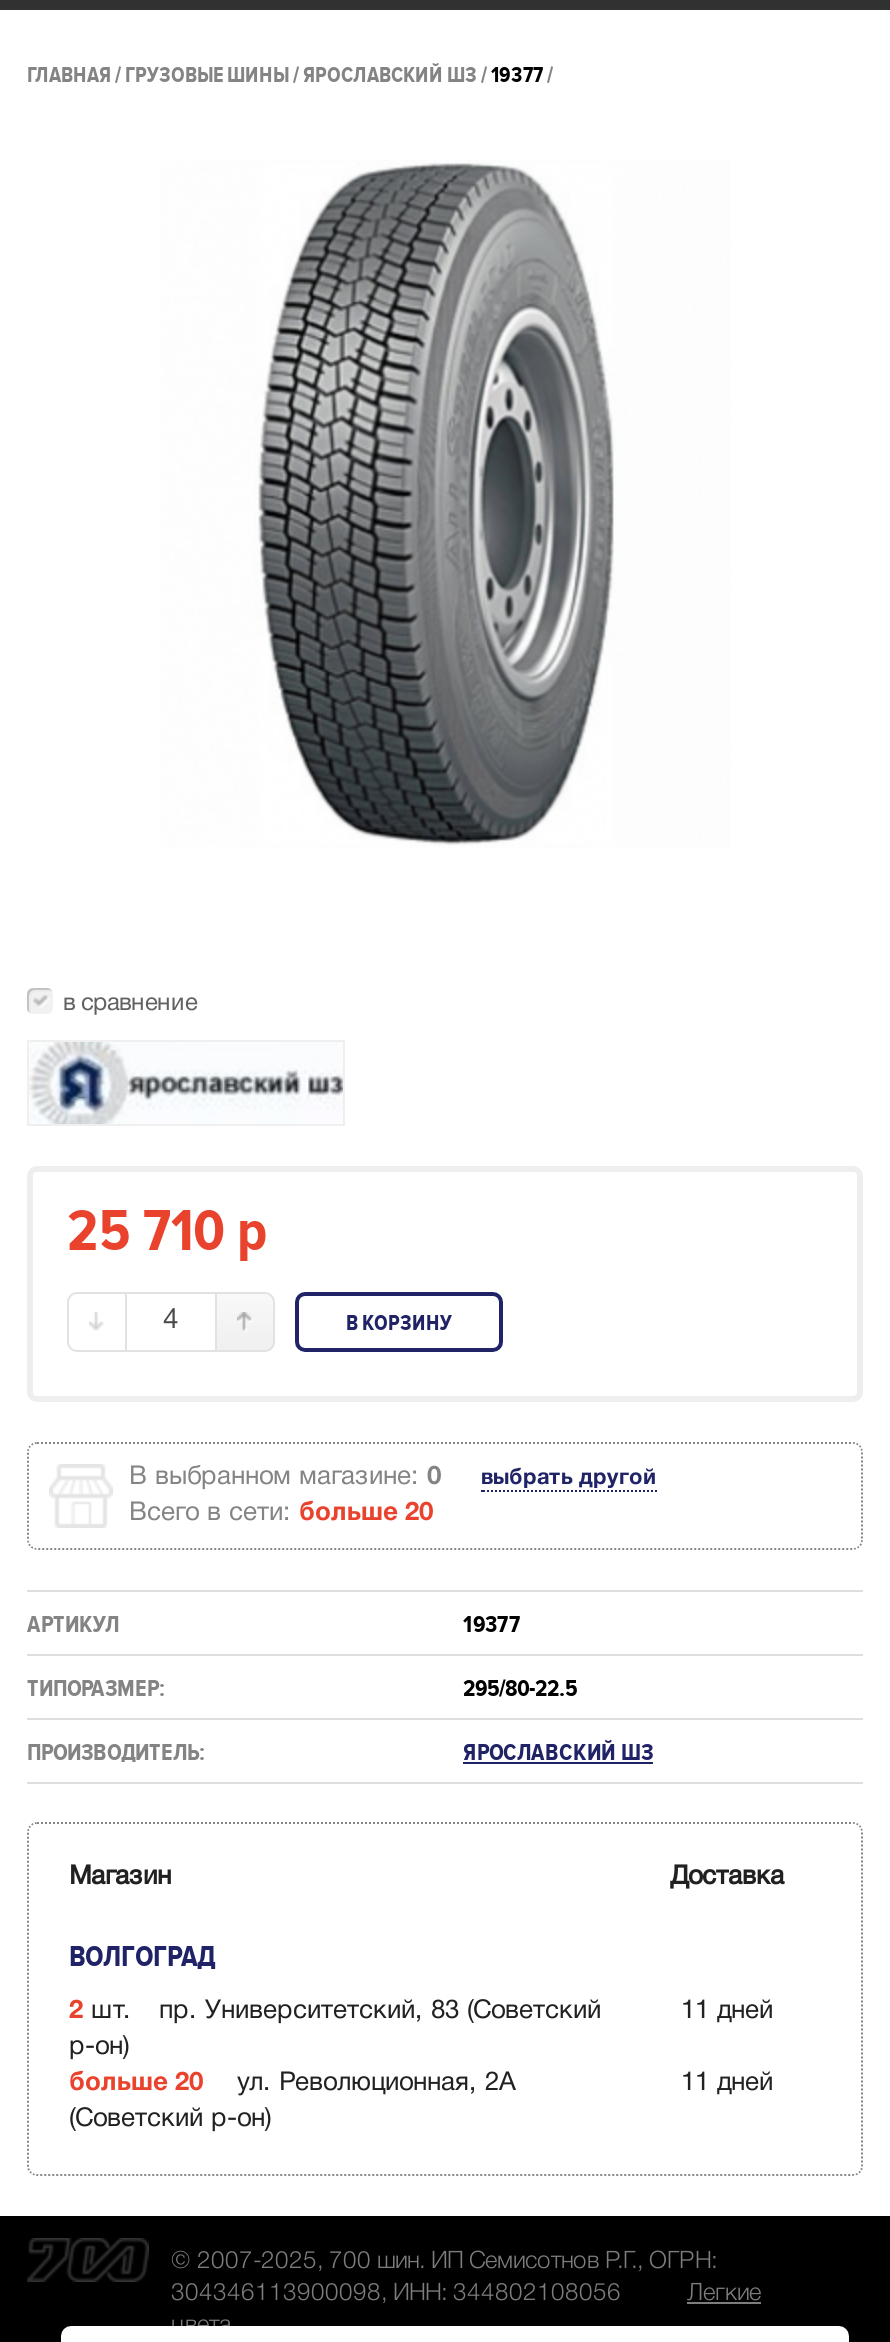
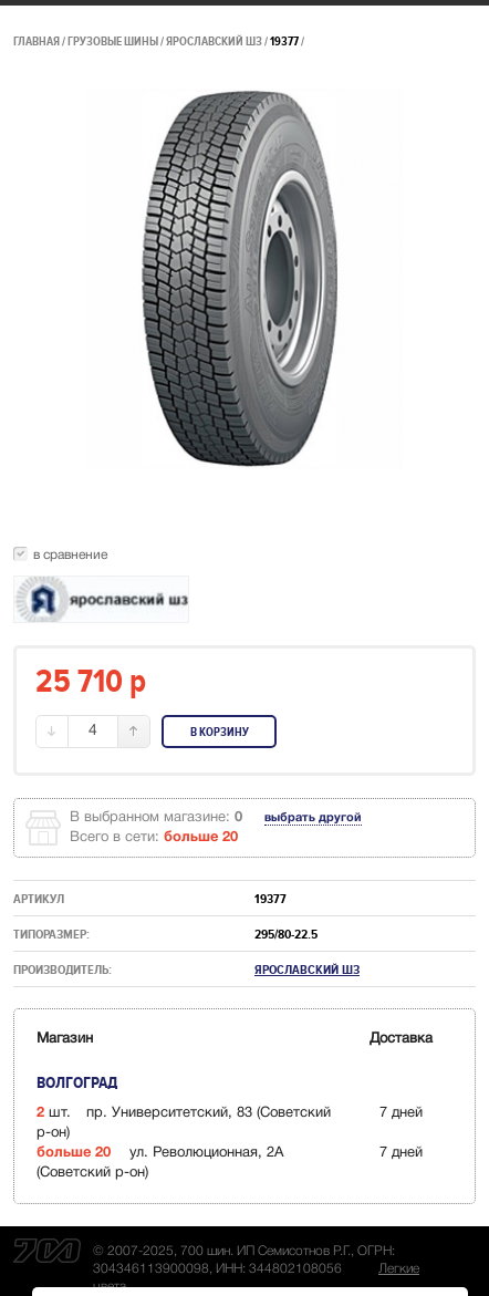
- 11 дней
+ 7 дней

- 11 дней
+ 7 дней
